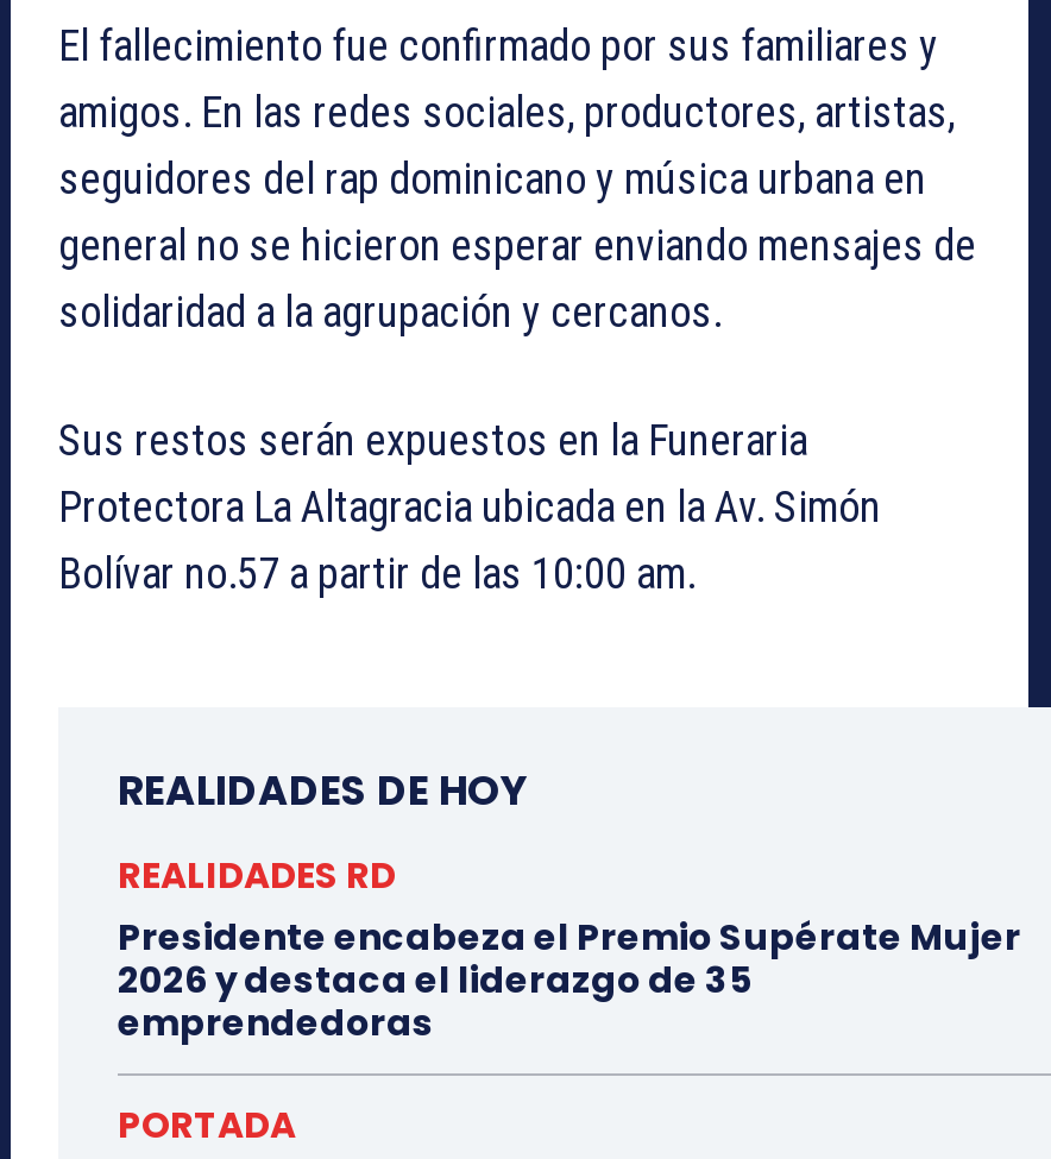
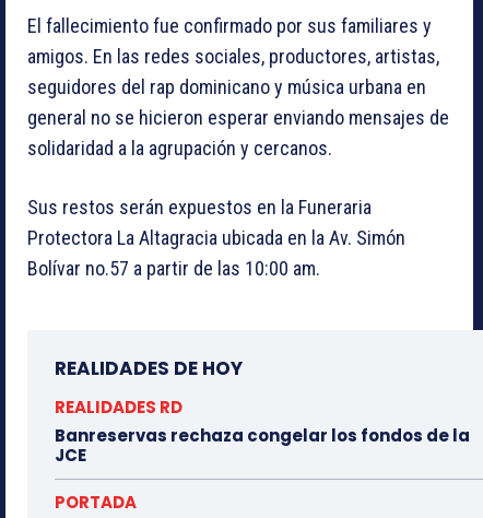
- Presidente encabeza el Premio Supérate Mujer
- 2026 y destaca el liderazgo de 35
- emprendedoras
+ Banreservas rechaza congelar los fondos de la
+ JCE
